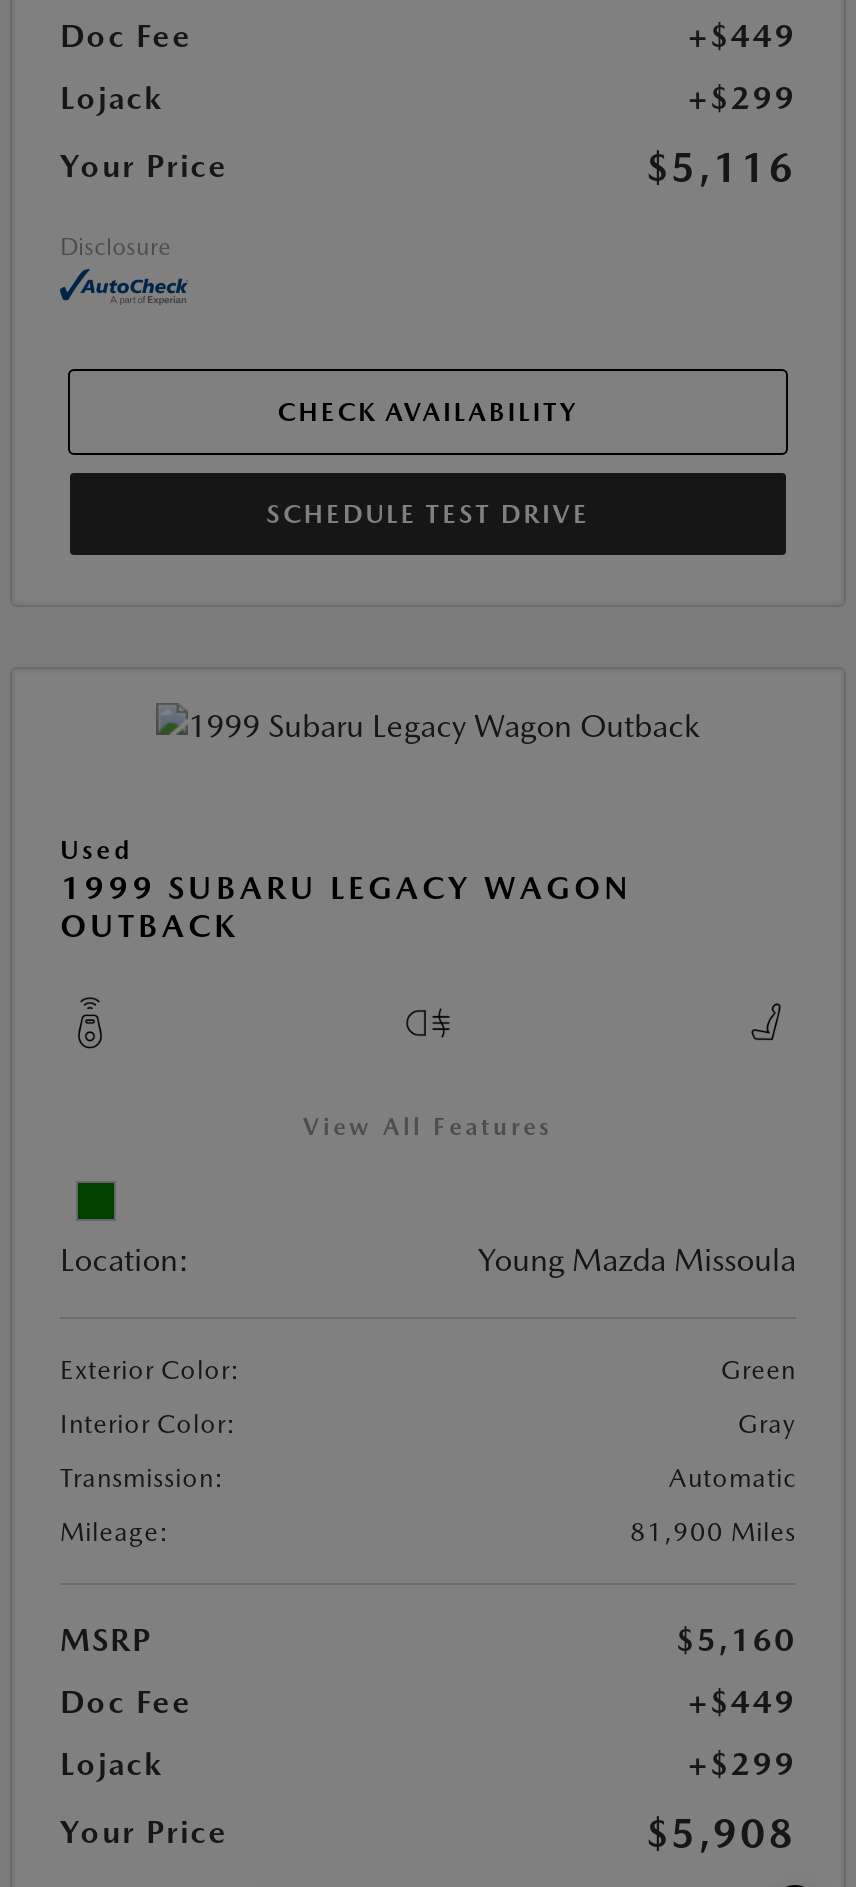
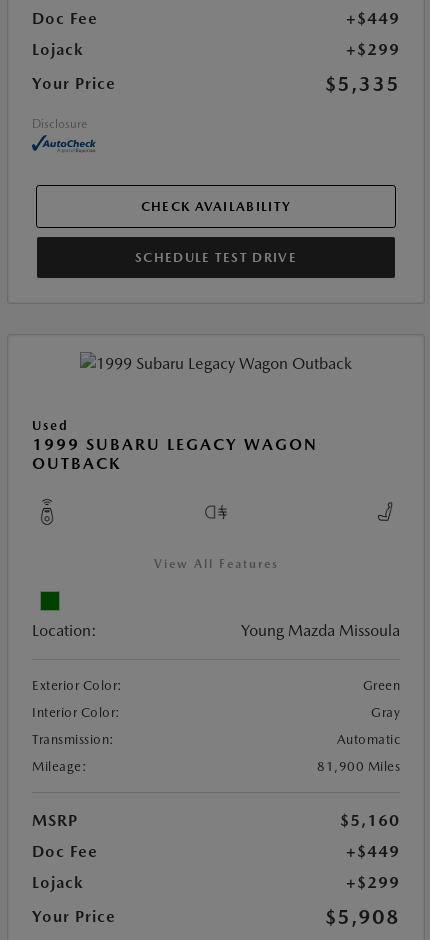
- $5,116
+ $5,335
